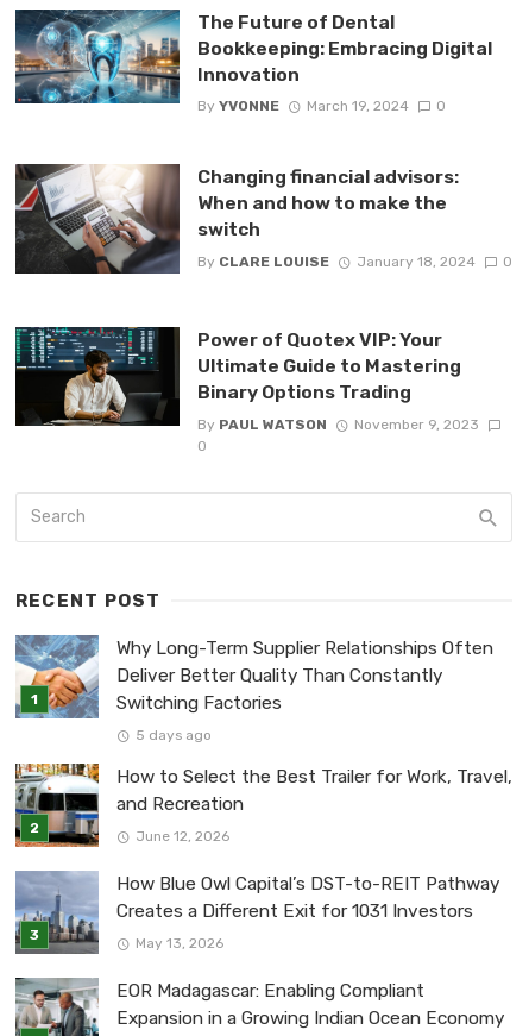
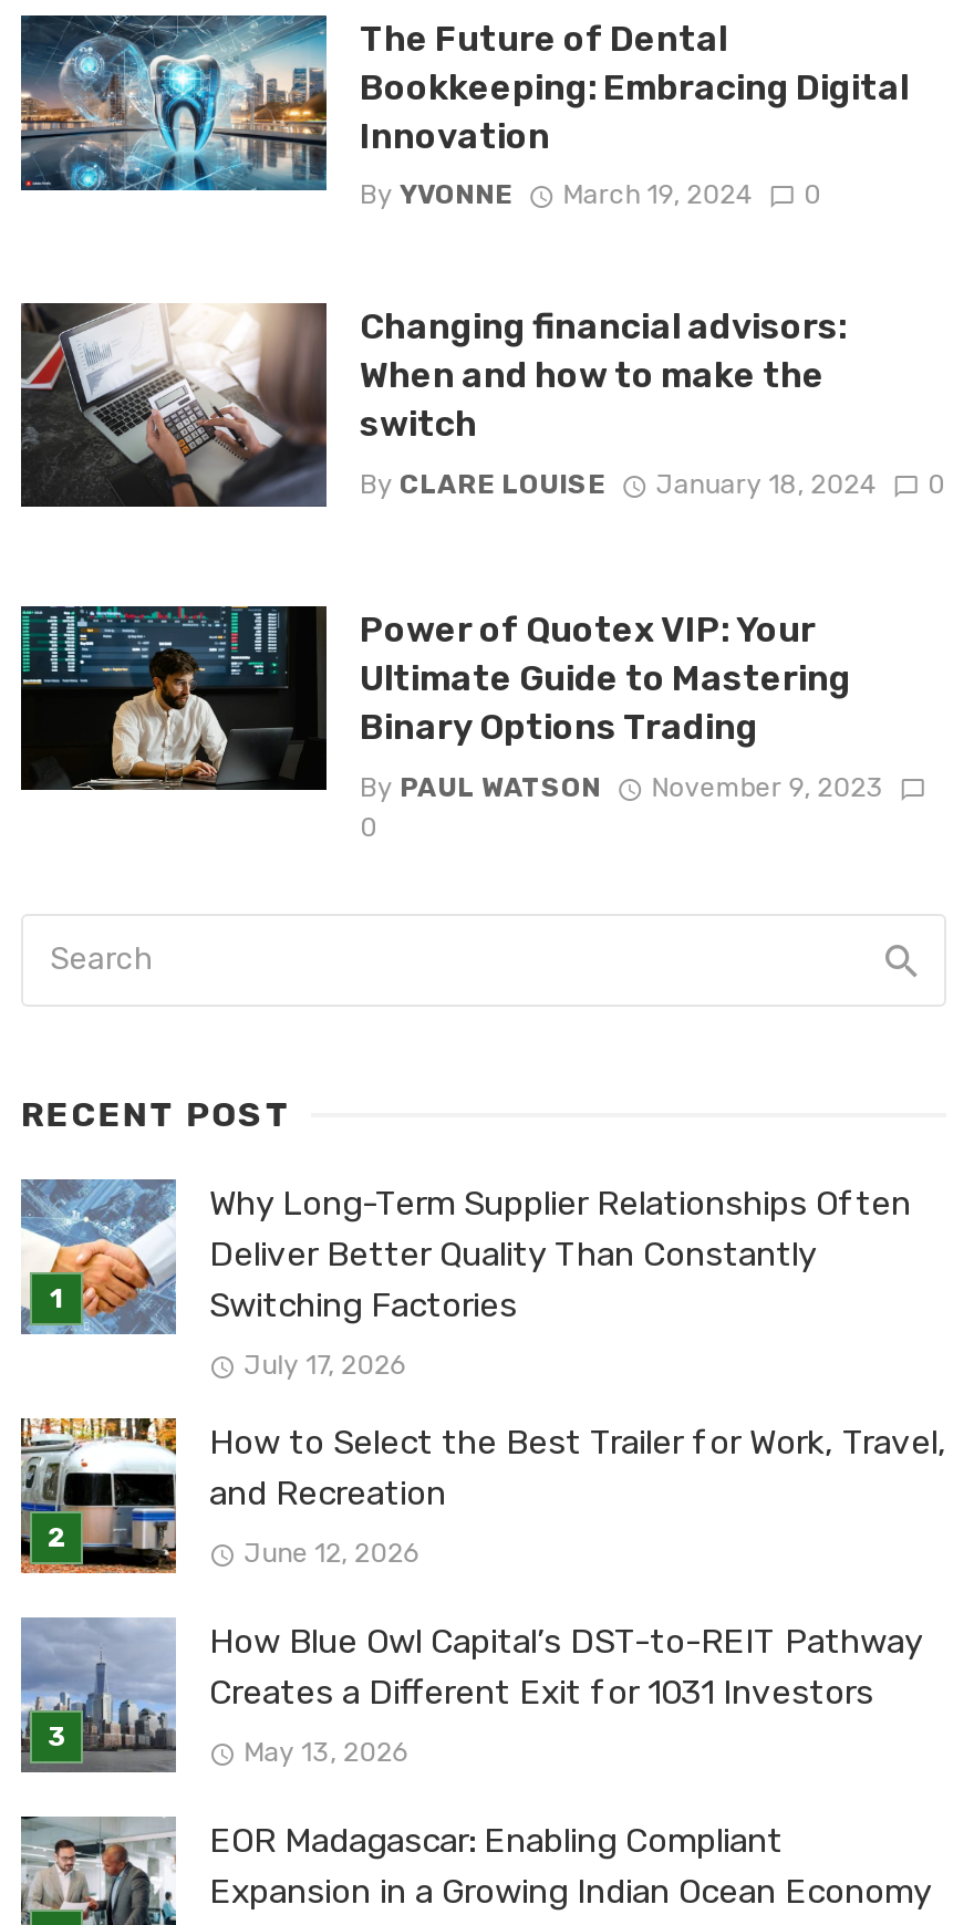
- 5 days ago
+ July 17, 2026
